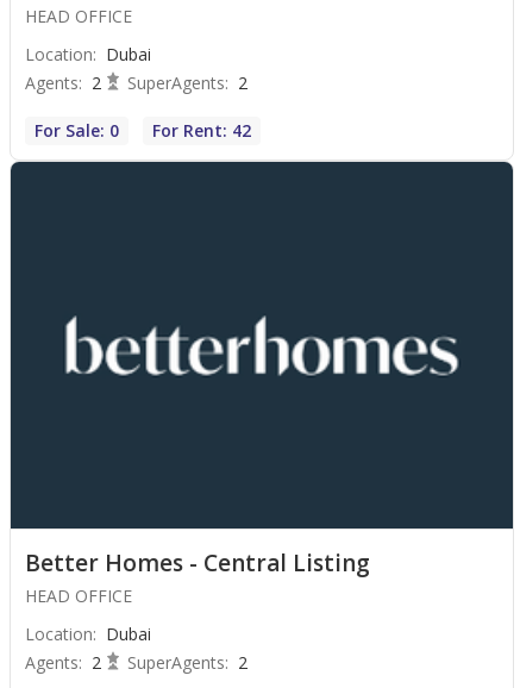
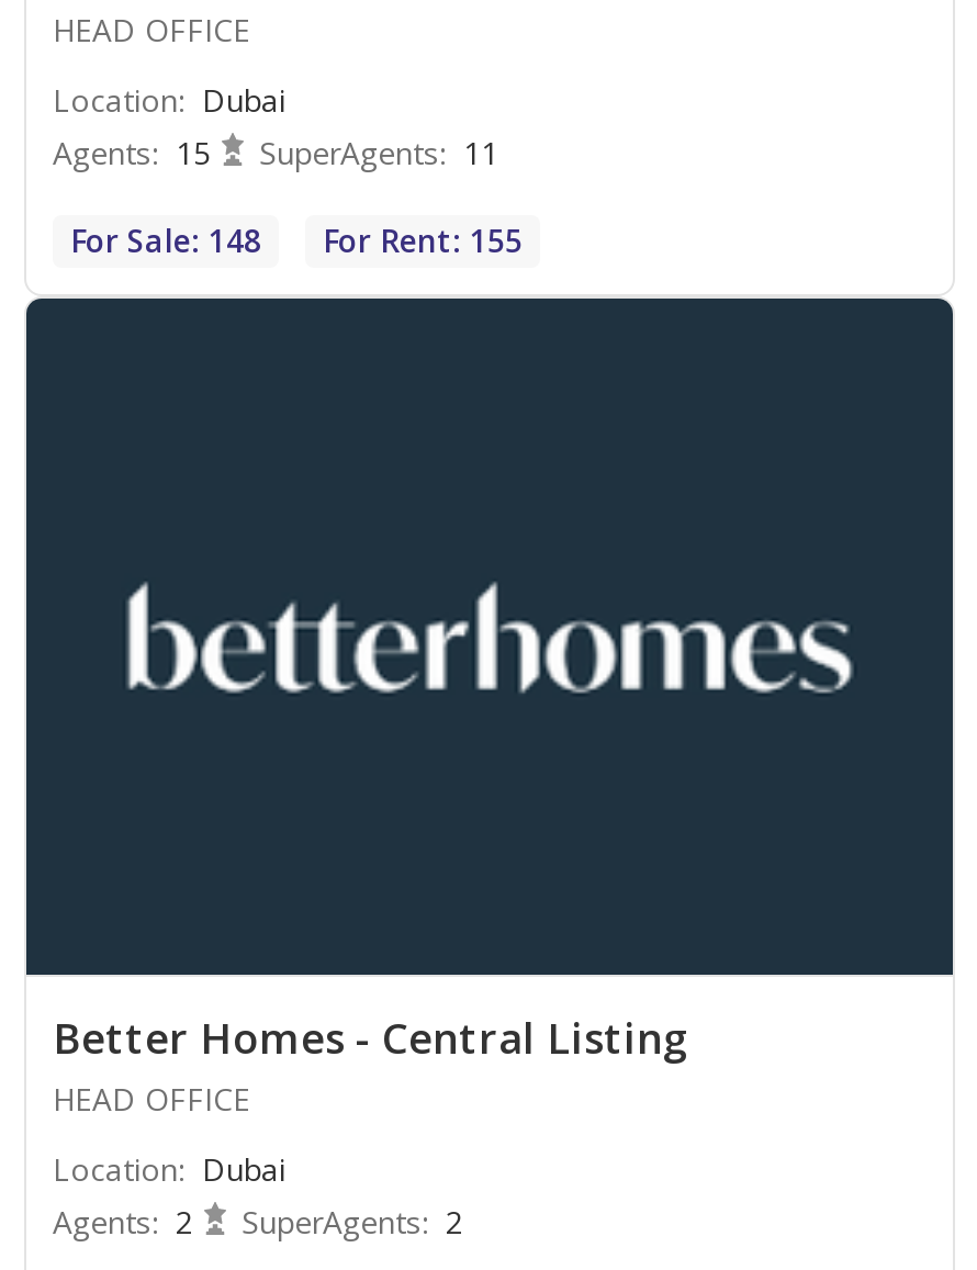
- Agents: 2
+ Agents: 15

- SuperAgents: 2
+ SuperAgents: 11

- For Sale: 0
+ For Sale: 148

- For Rent: 42
+ For Rent: 155
